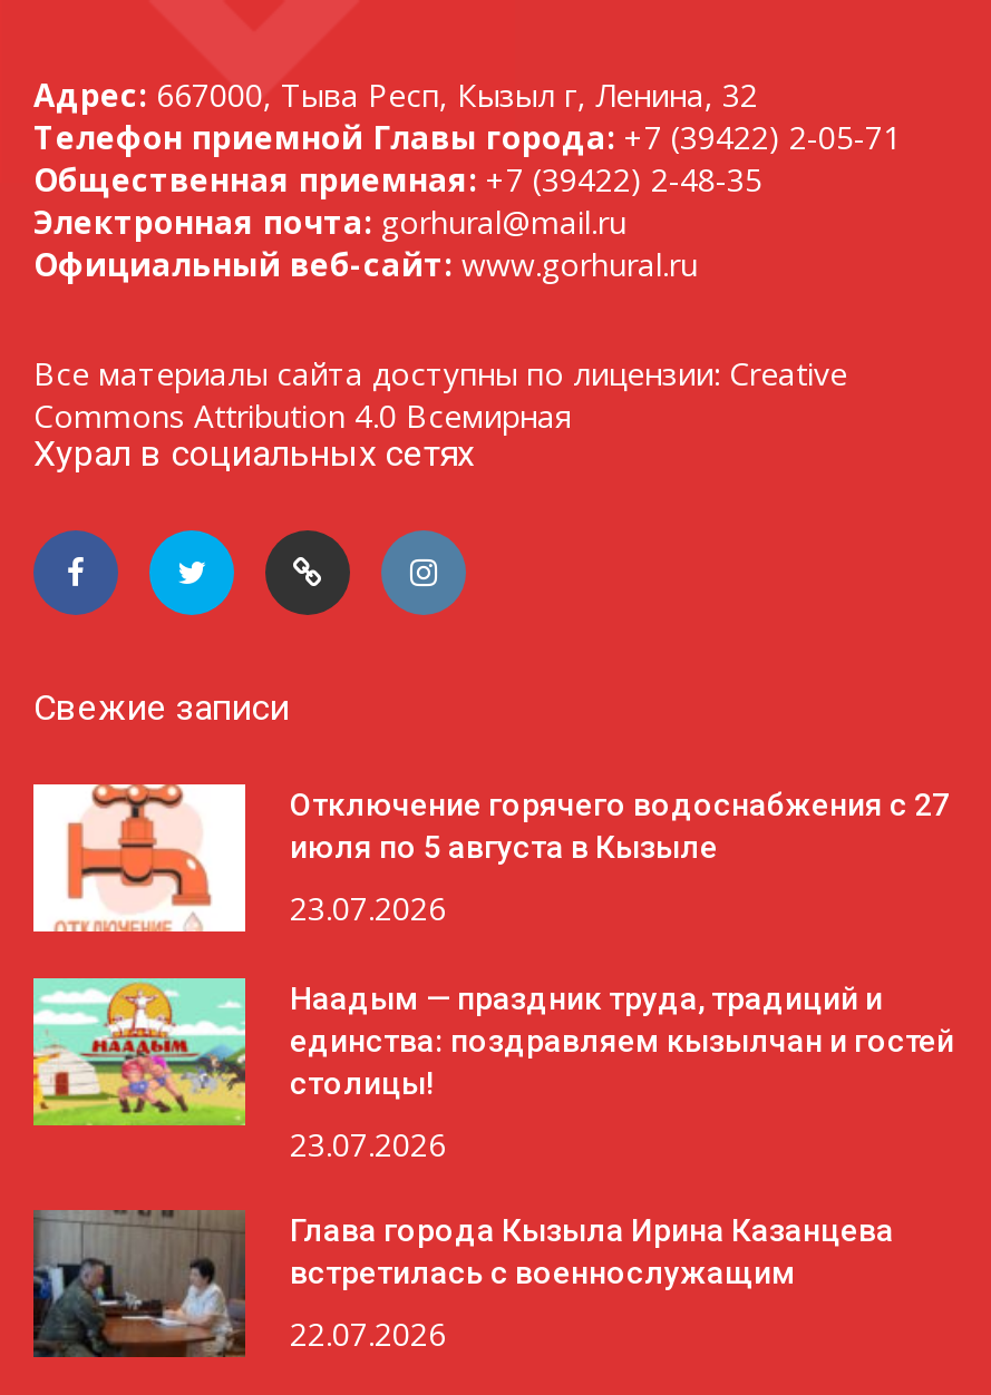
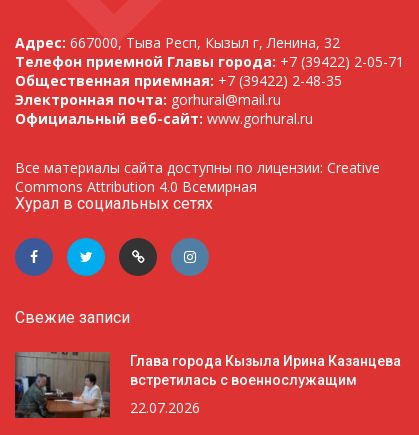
- [image]
- Отключение горячего водоснабжения с 27
- июля по 5 августа в Кызыле
- 23.07.2026
- Наадым — праздник труда, традиций и
- единства: поздравляем кызылчан и гостей
- столицы!
- 23.07.2026

- [image]
